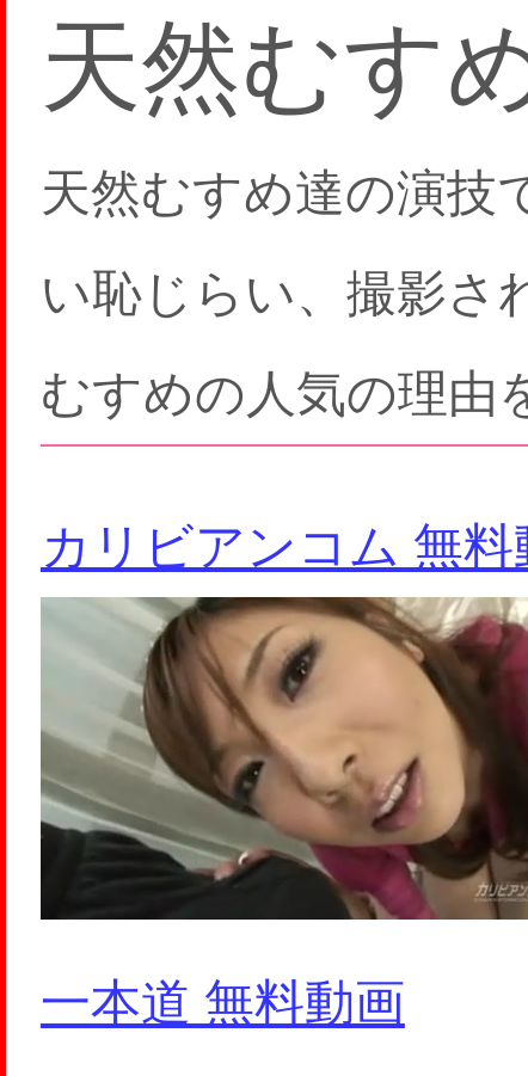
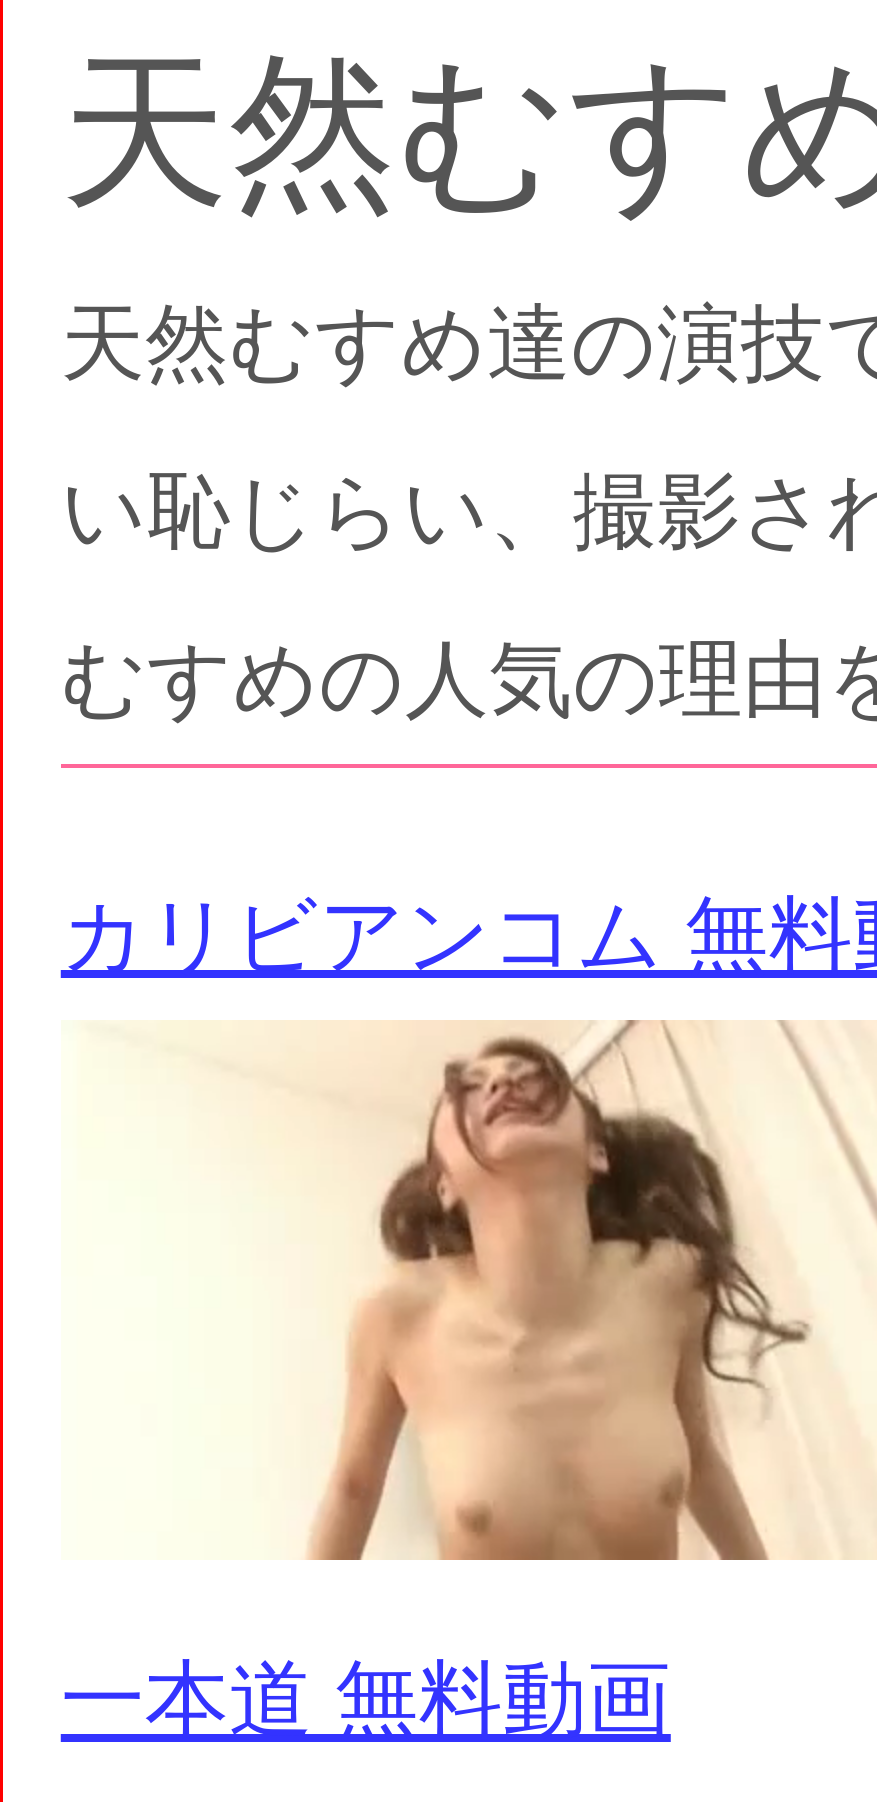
- [image]
+ [image]
